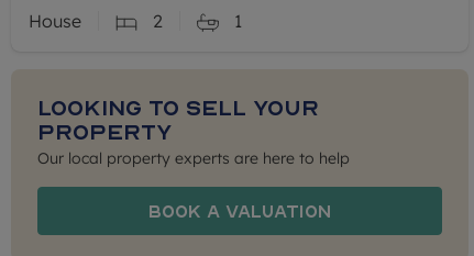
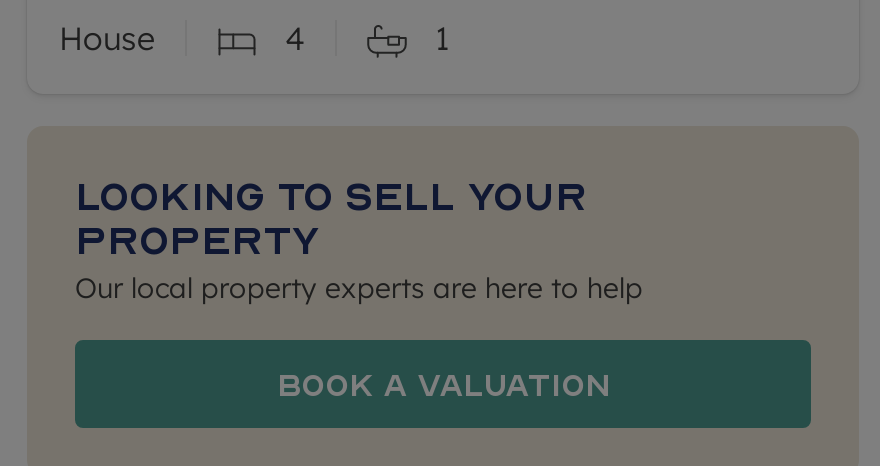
- 2
+ 4
